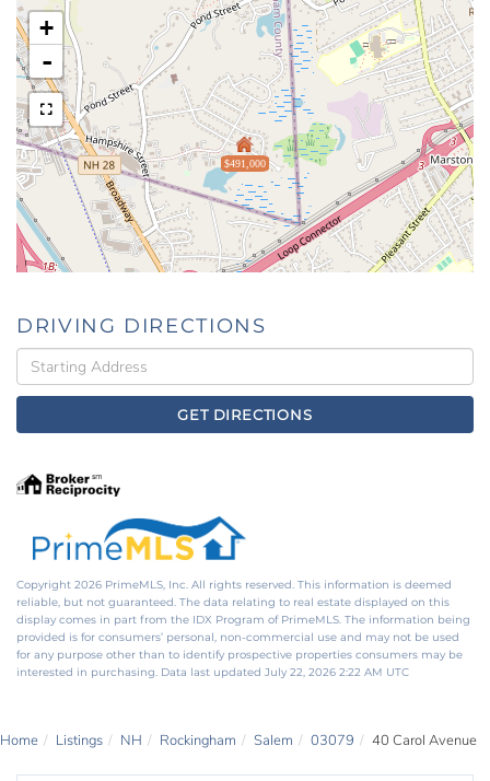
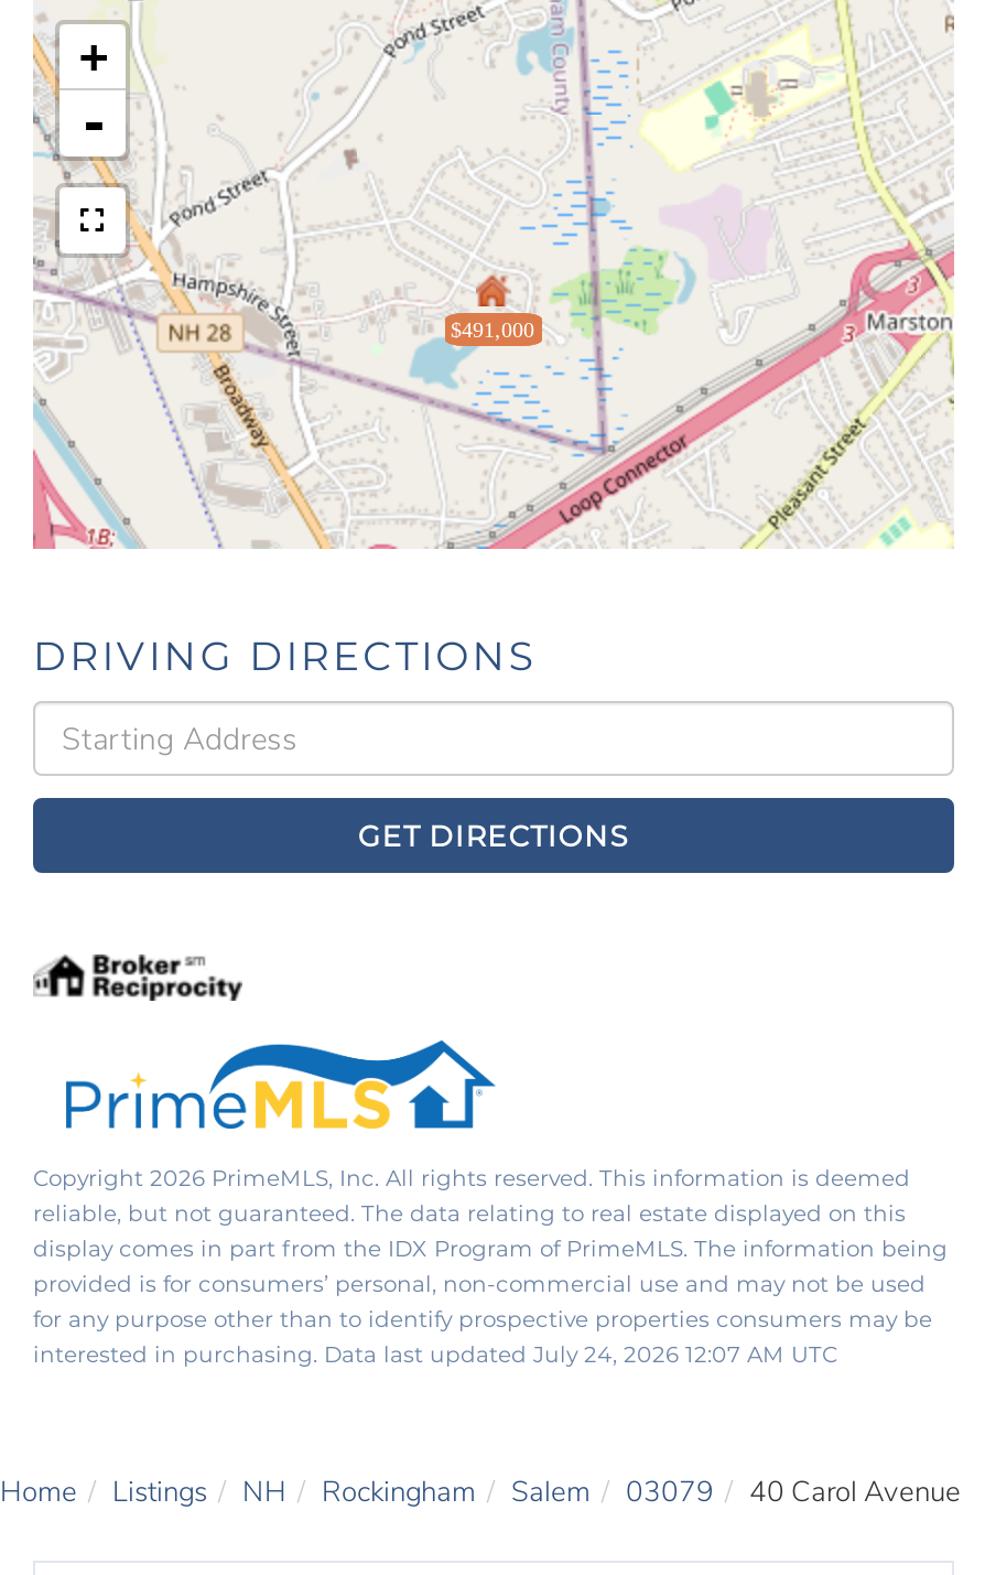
- interested in purchasing. Data last updated July 22, 2026 2:22 AM UTC
+ interested in purchasing. Data last updated July 24, 2026 12:07 AM UTC
